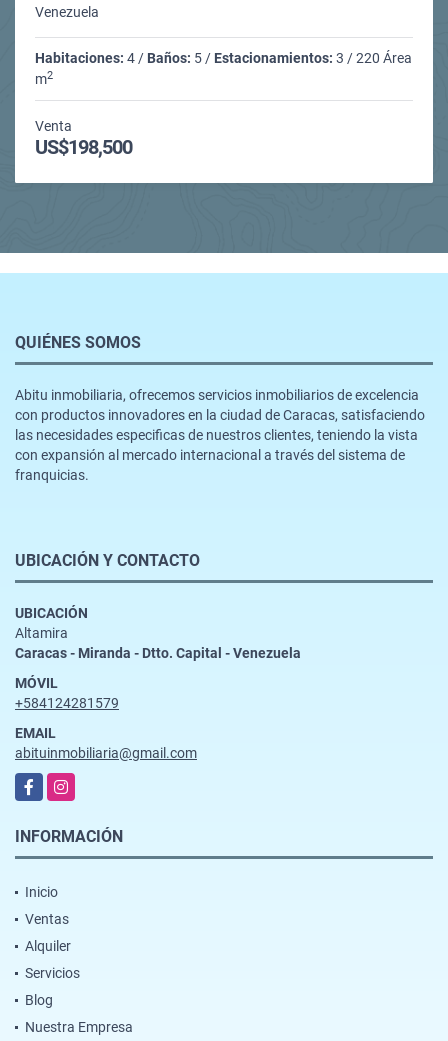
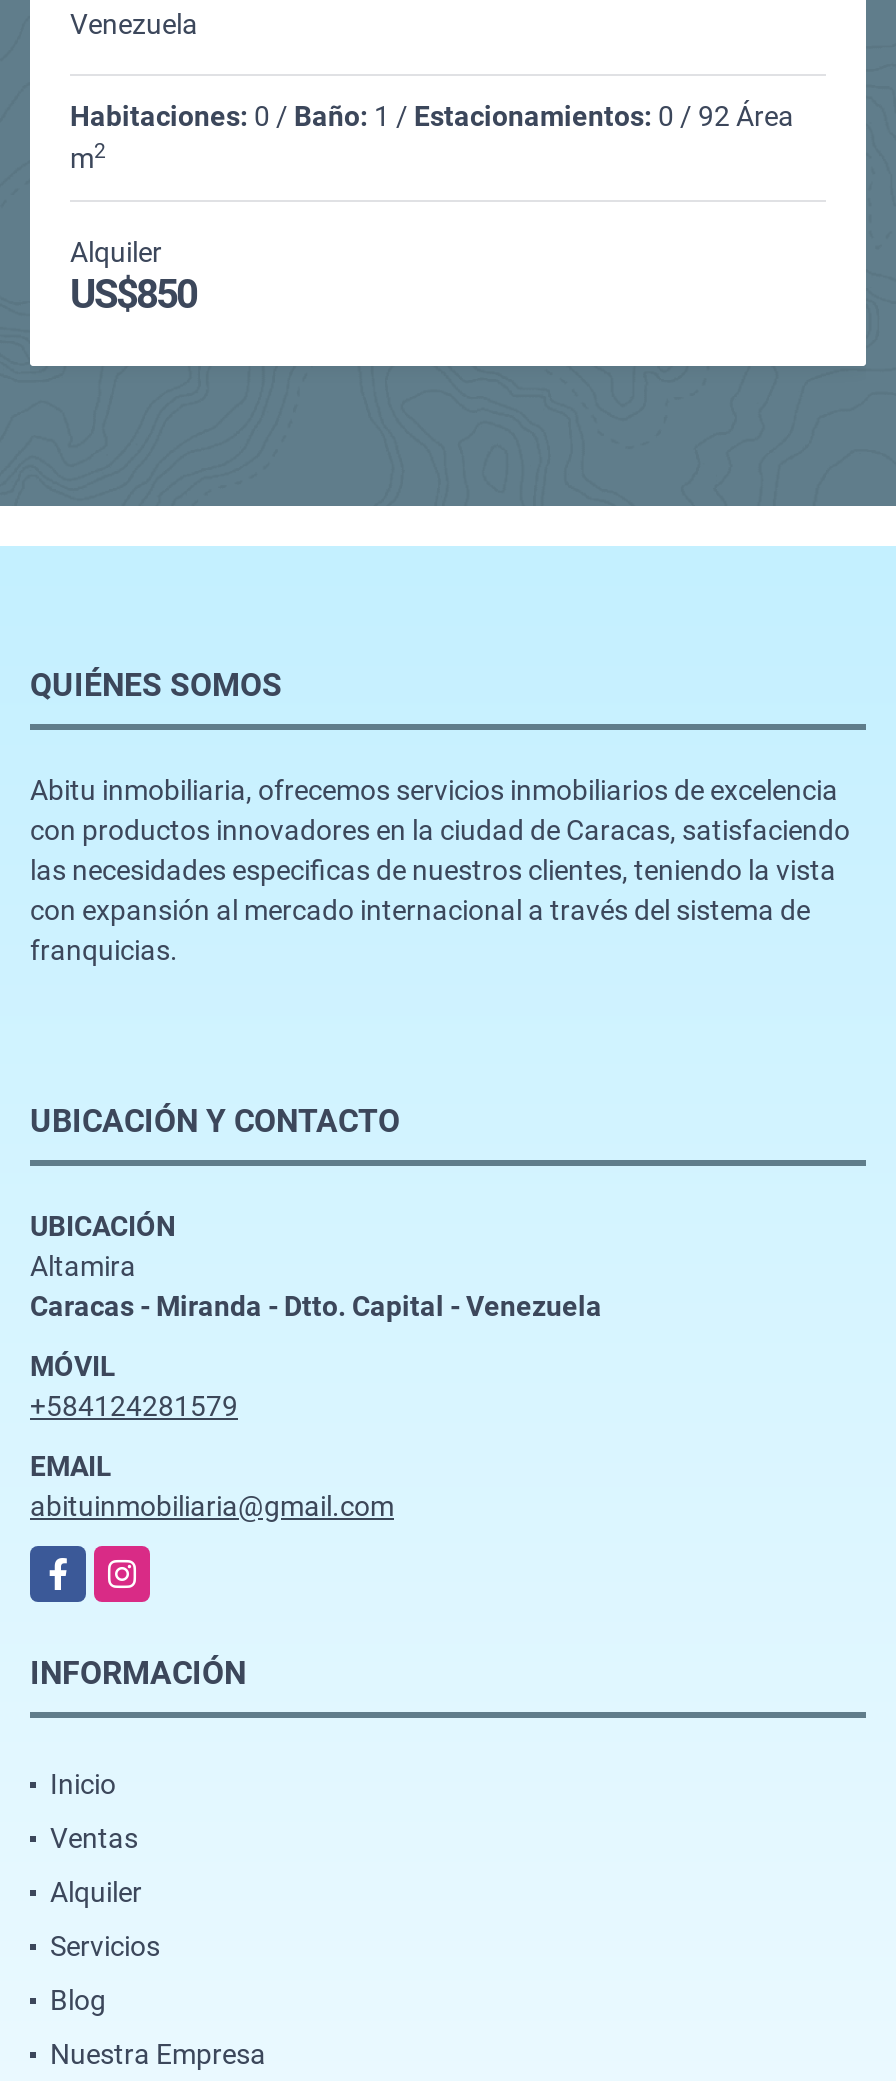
- Habitaciones: 4 / Baños: 5 / Estacionamientos: 3 / 220 Área
+ Habitaciones: 0 / Baño: 1 / Estacionamientos: 0 / 92 Área

- Venta
- US$198,500
+ Alquiler
+ US$850
